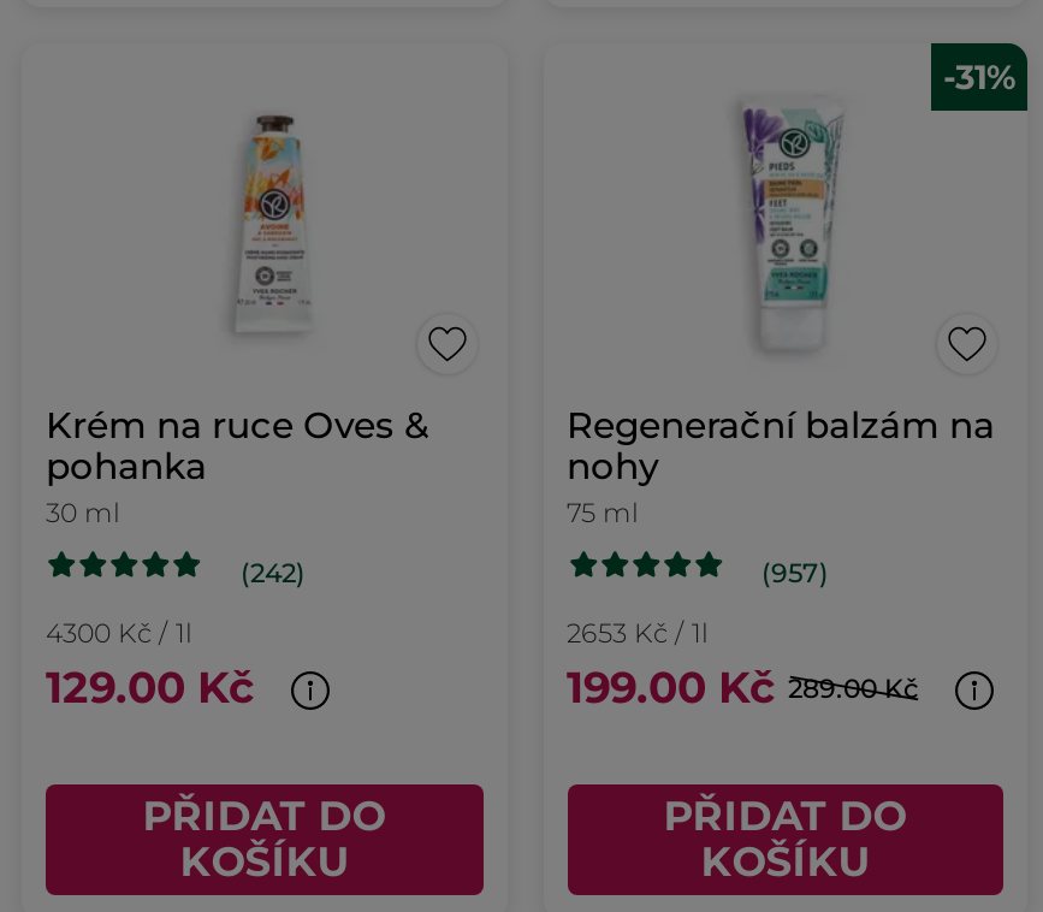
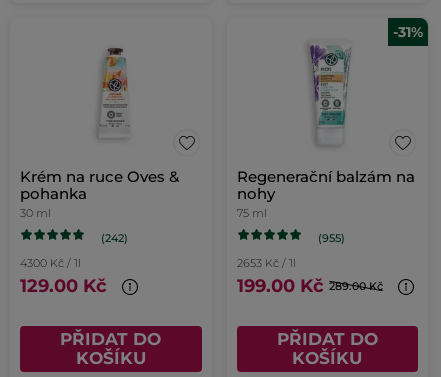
- (957)
+ (955)
